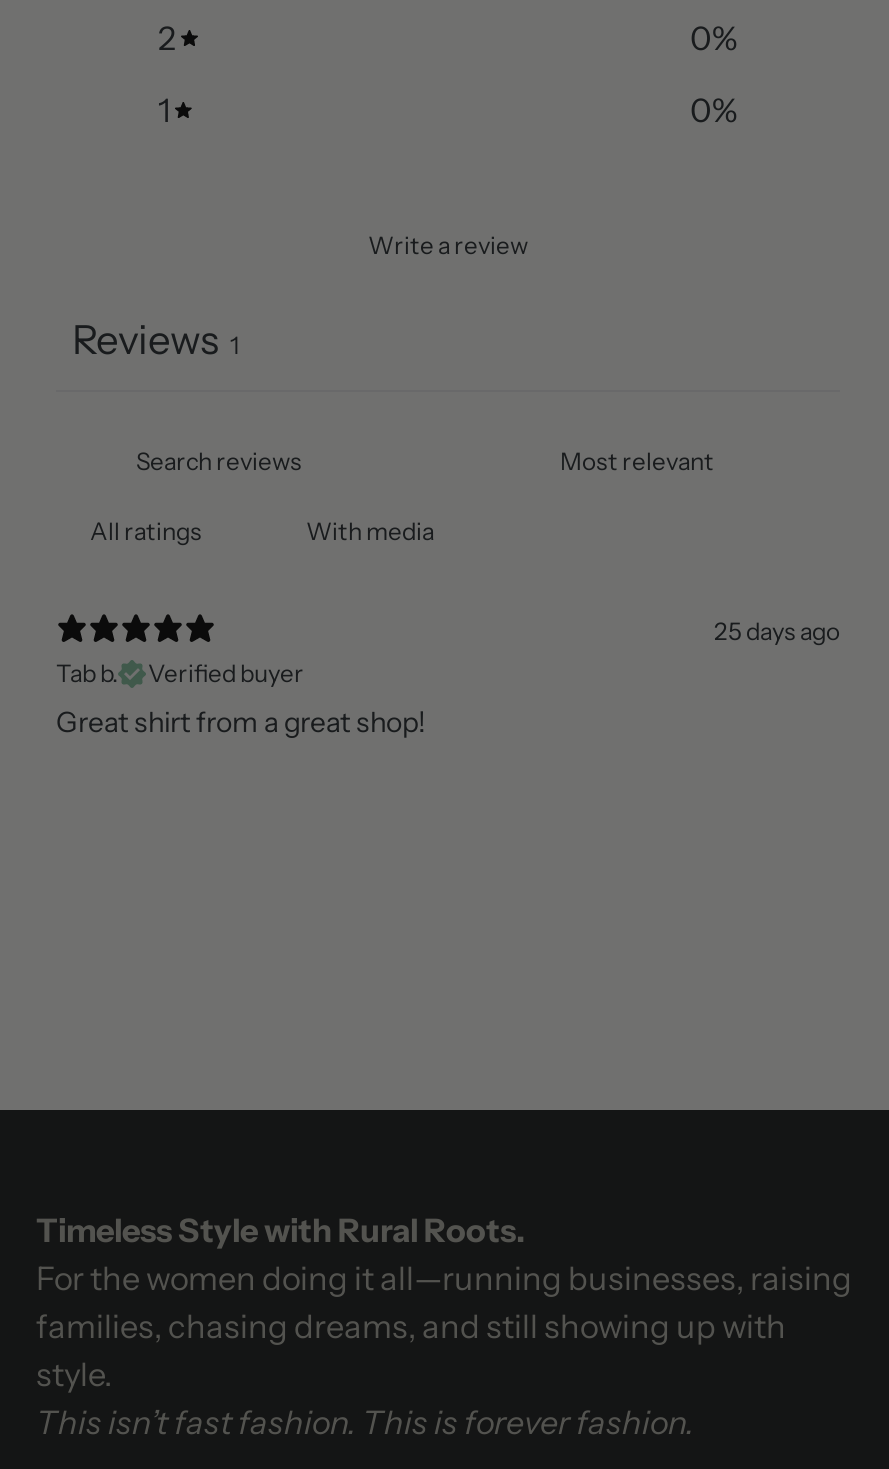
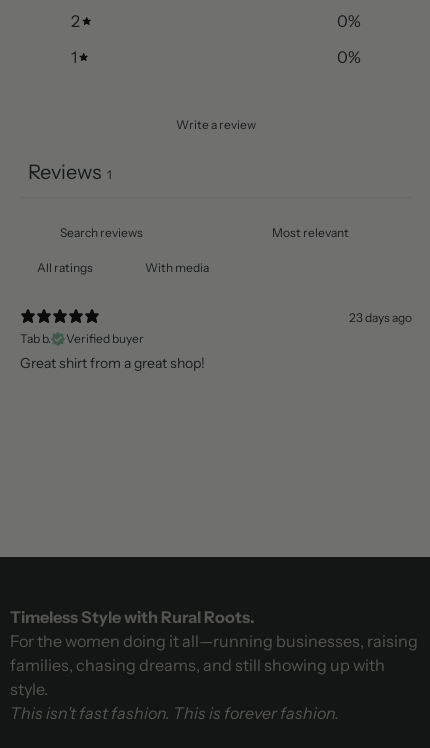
- 25 days ago
+ 23 days ago
